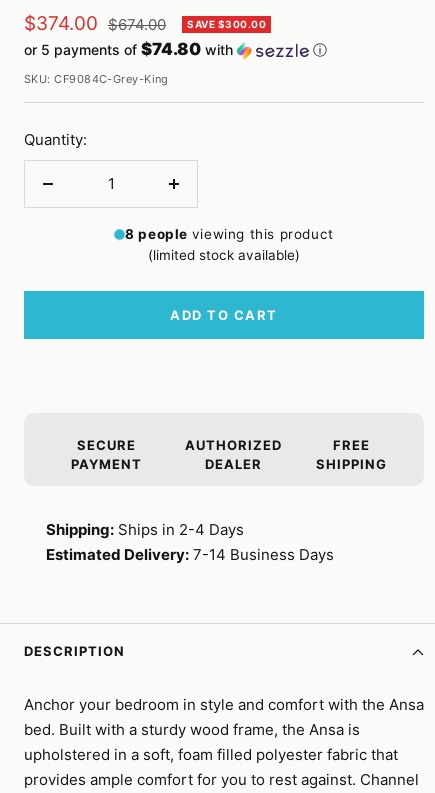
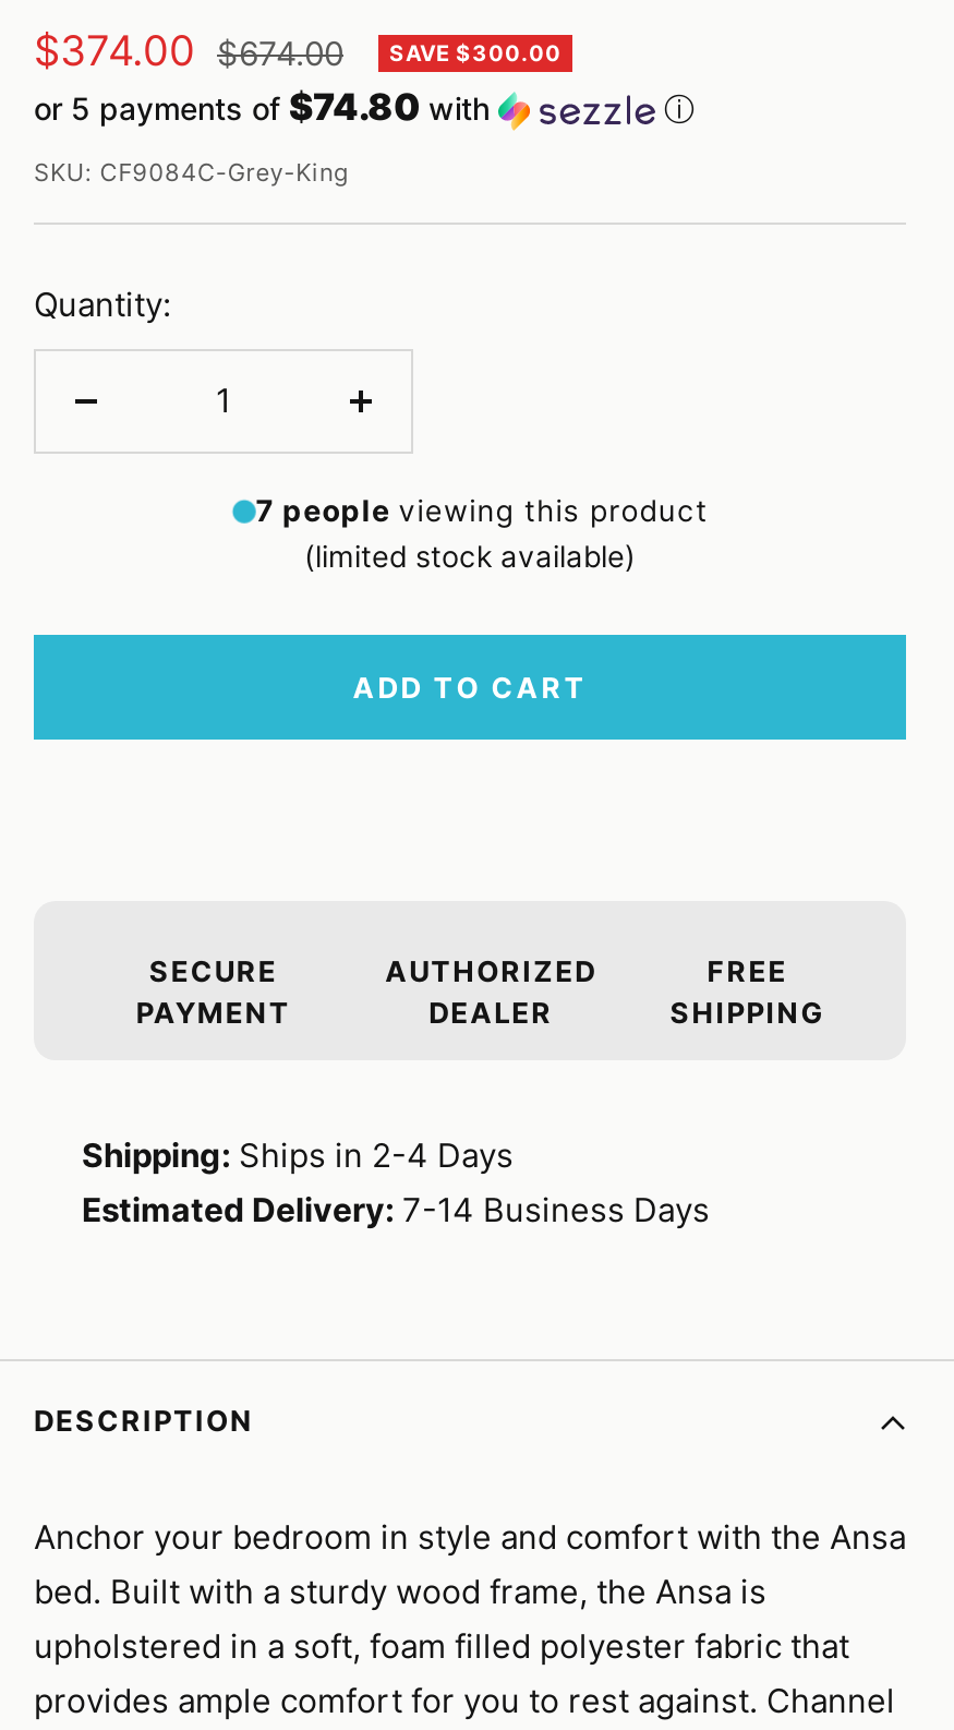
- 8 people viewing this product
+ 7 people viewing this product
